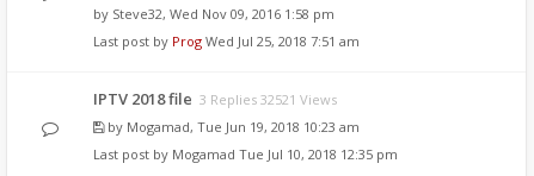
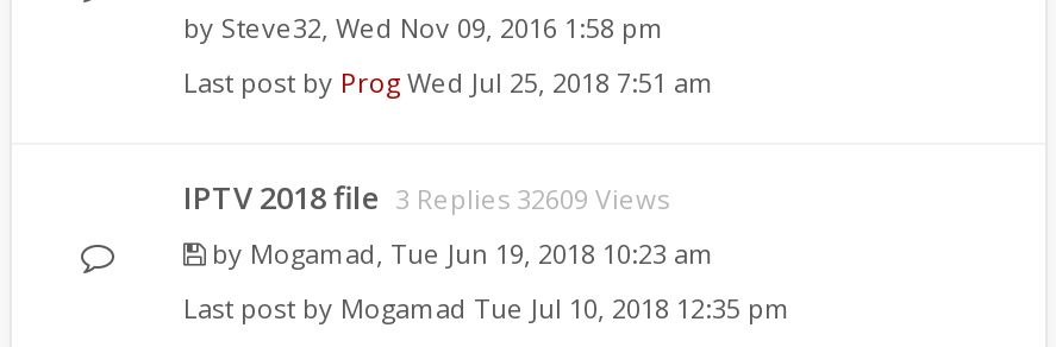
- IPTV 2018 file 3 Replies 32521 Views
+ IPTV 2018 file 3 Replies 32609 Views
